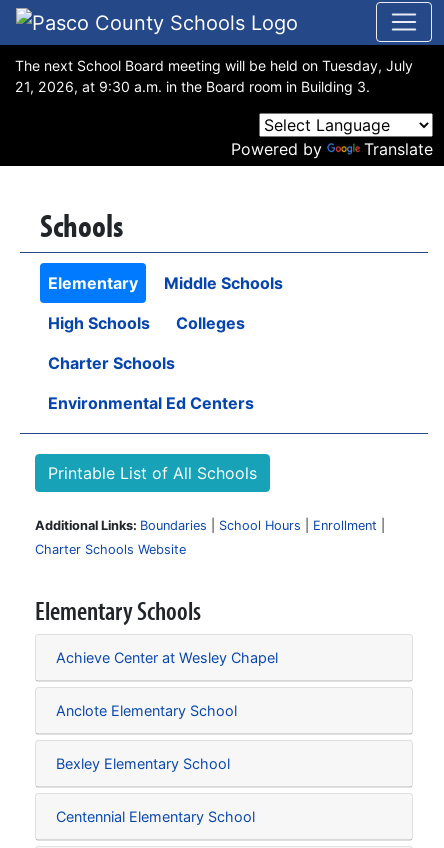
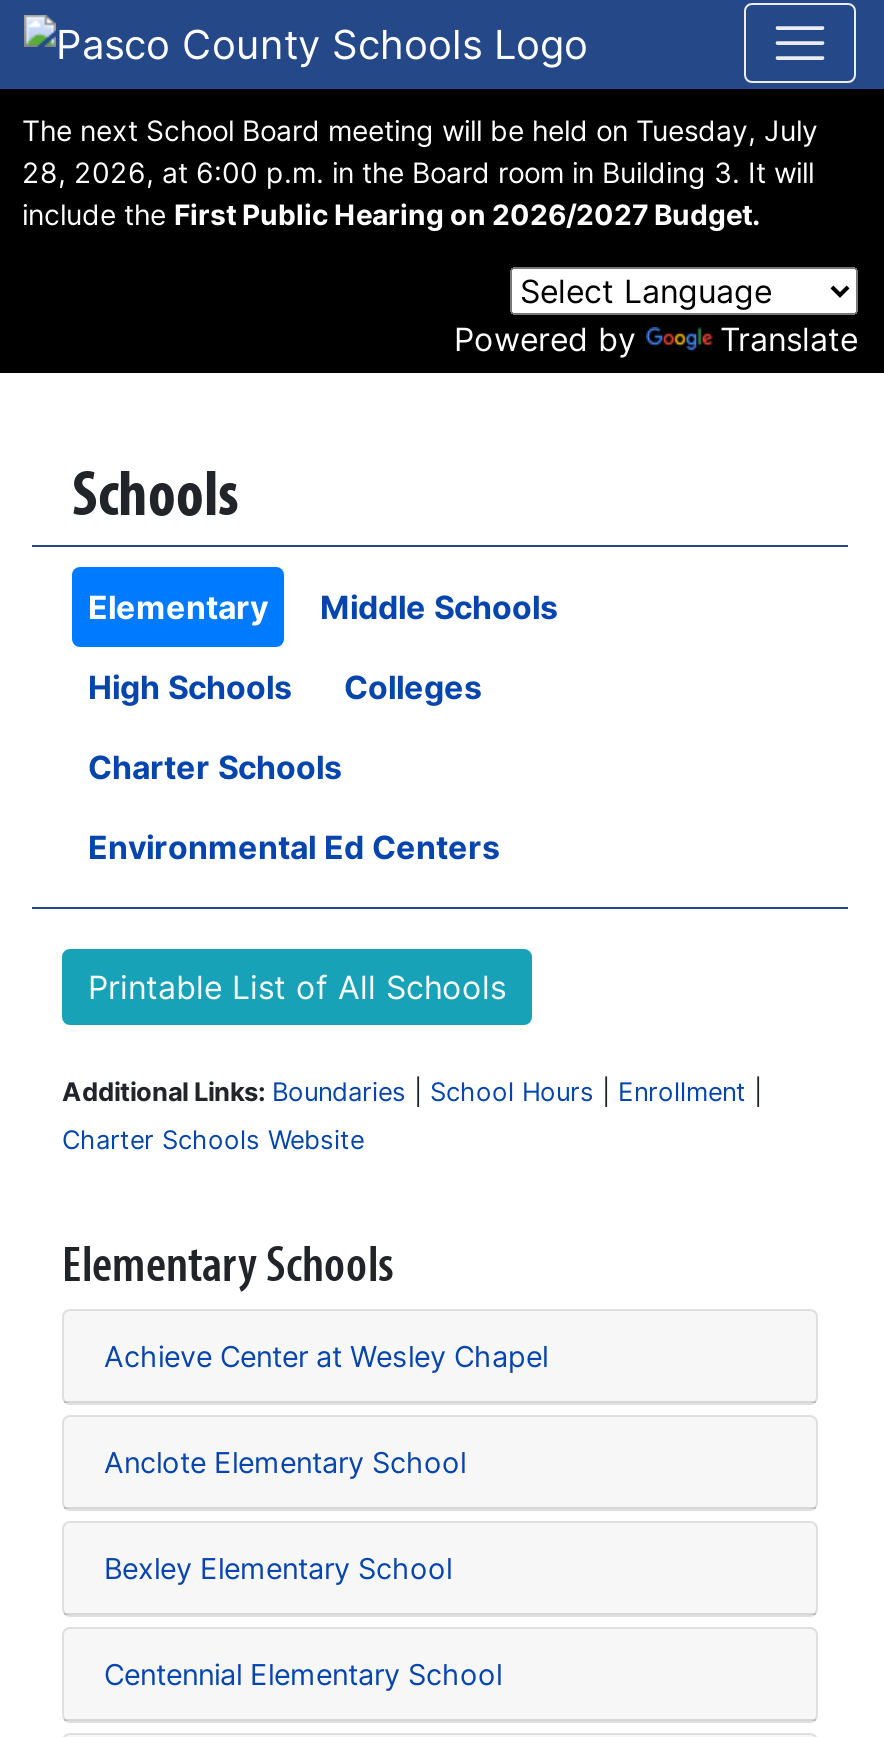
- 21, 2026, at 9:30 a.m. in the Board room in Building 3.
+ 28, 2026, at 6:00 p.m. in the Board room in Building 3. It will
+ include the First Public Hearing on 2026/2027 Budget.
